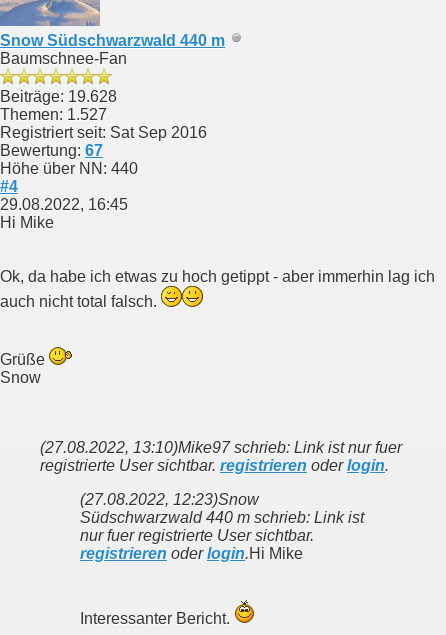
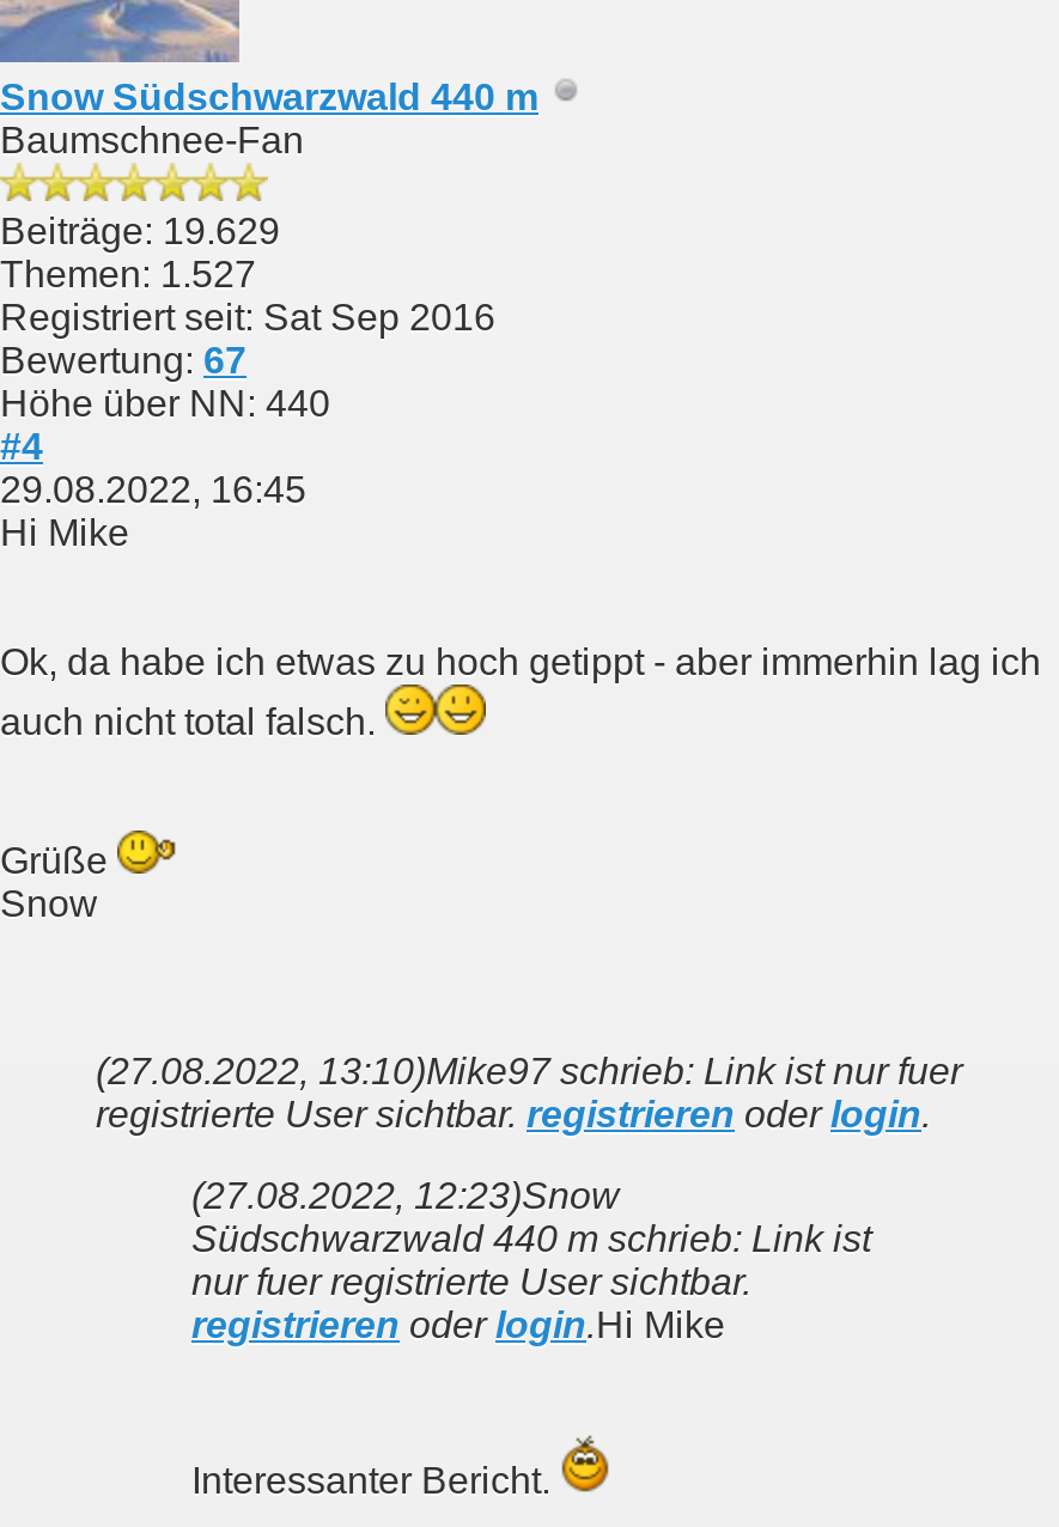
- Beiträge: 19.628
+ Beiträge: 19.629
